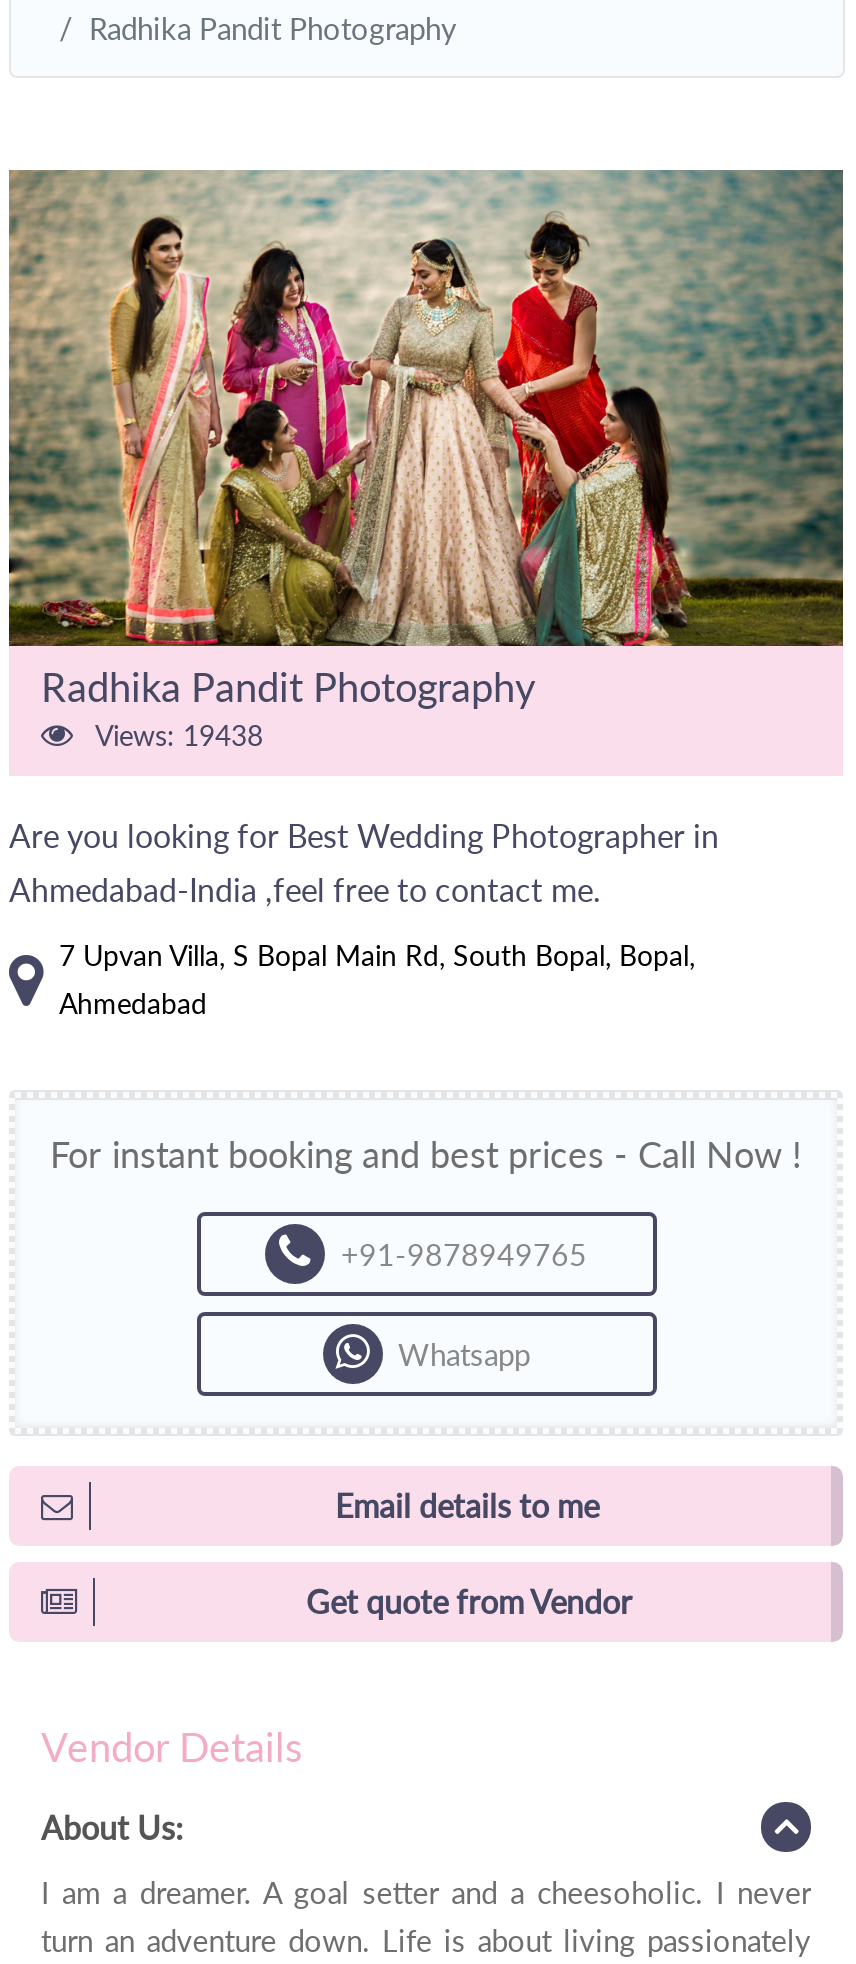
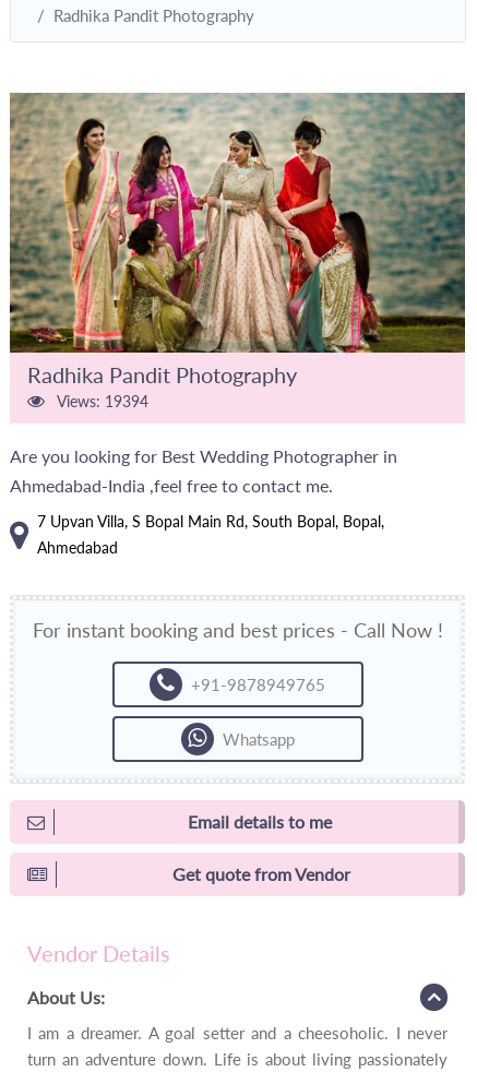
- Views: 19438
+ Views: 19394
